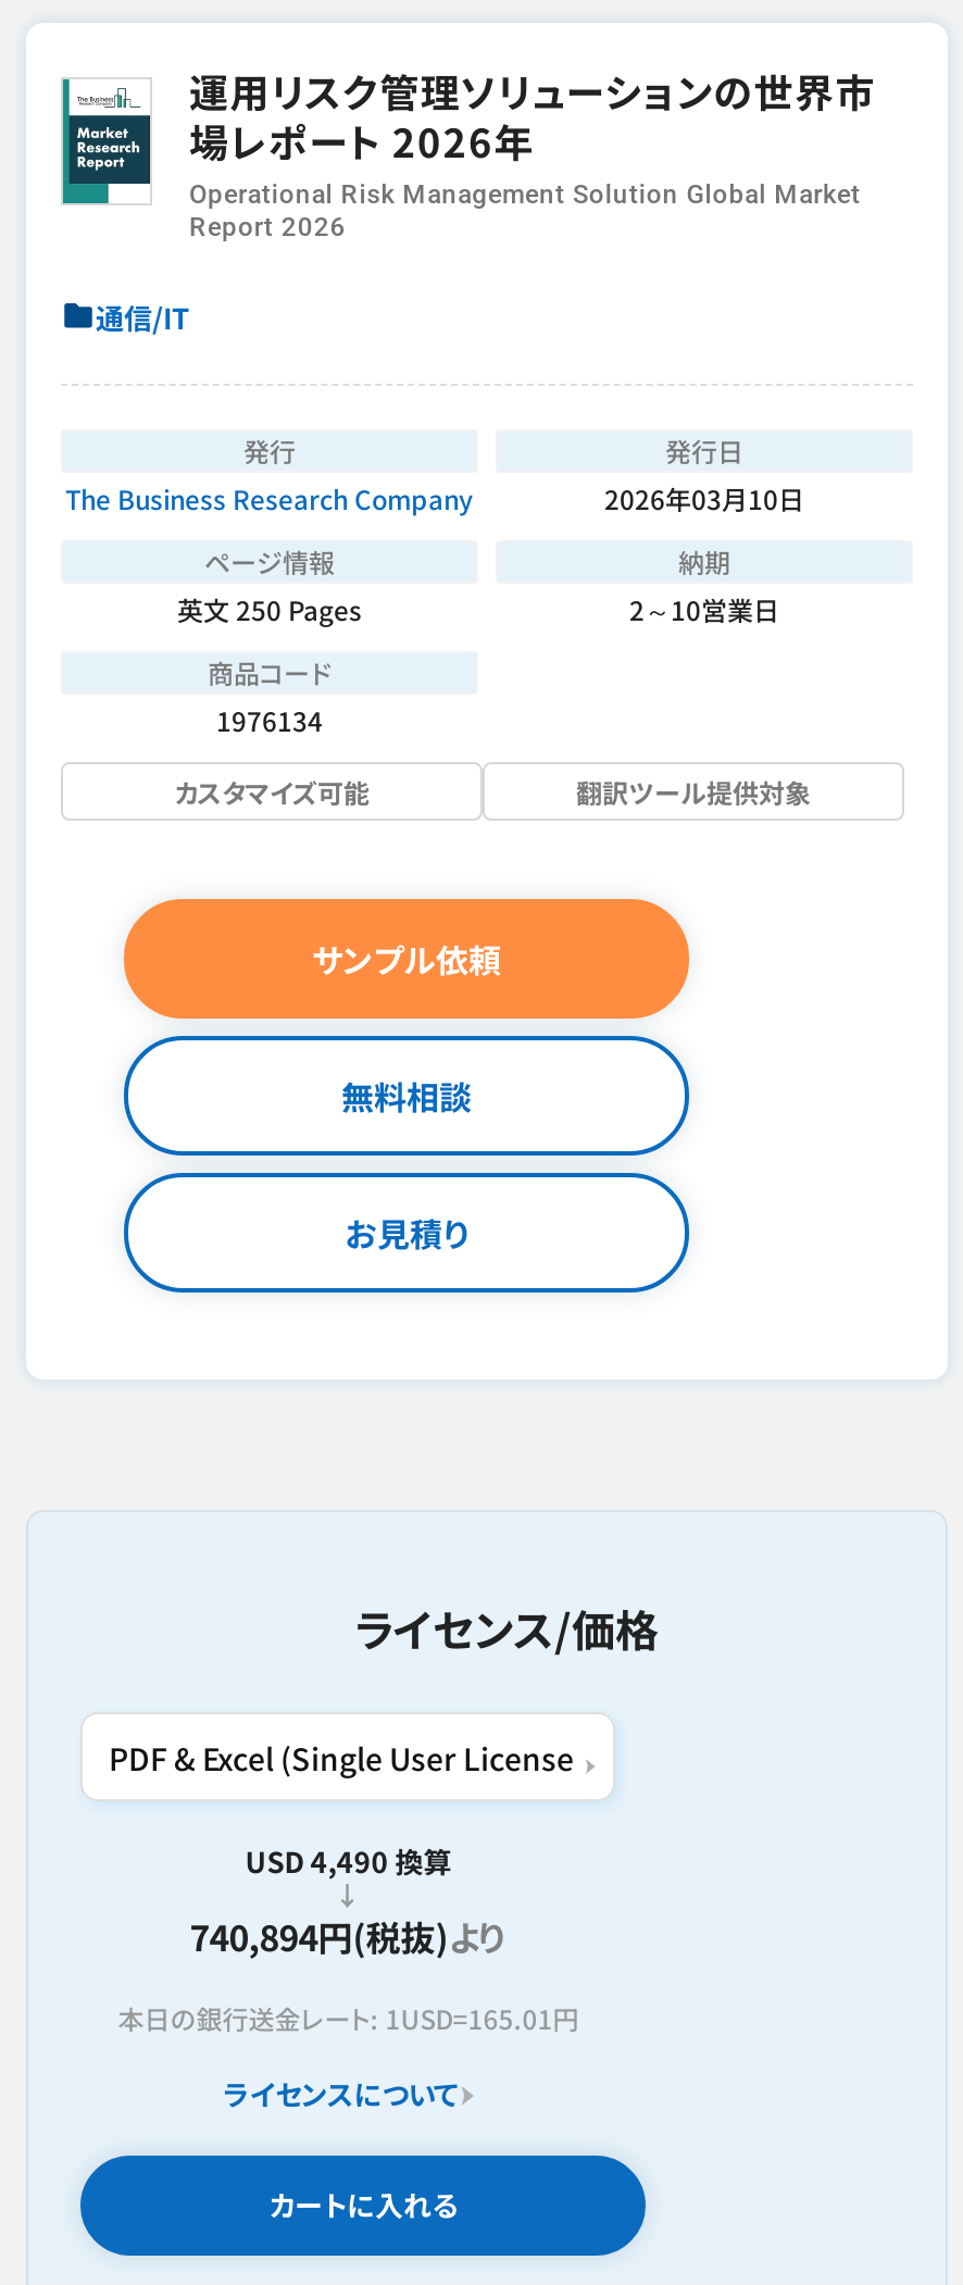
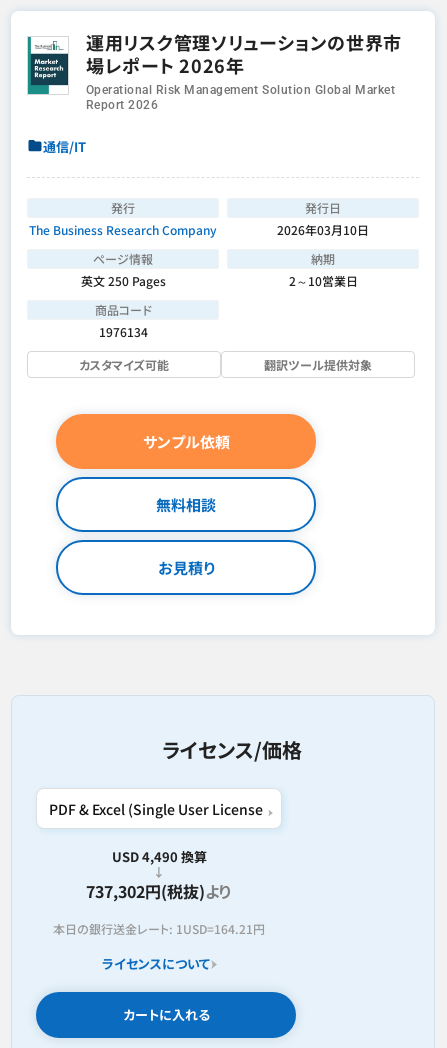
- 740,894円(税抜)より
+ 737,302円(税抜)より

- 本日の銀行送金レート: 1USD=165.01円
+ 本日の銀行送金レート: 1USD=164.21円
